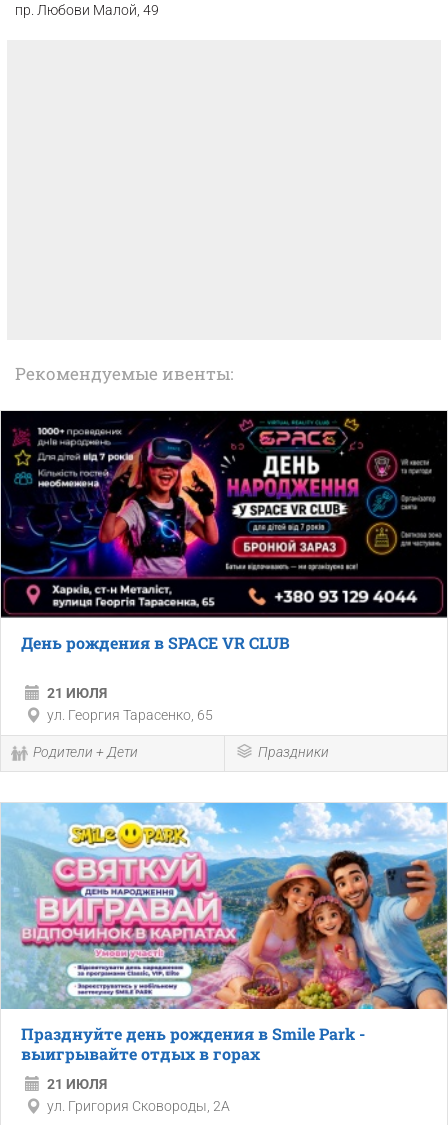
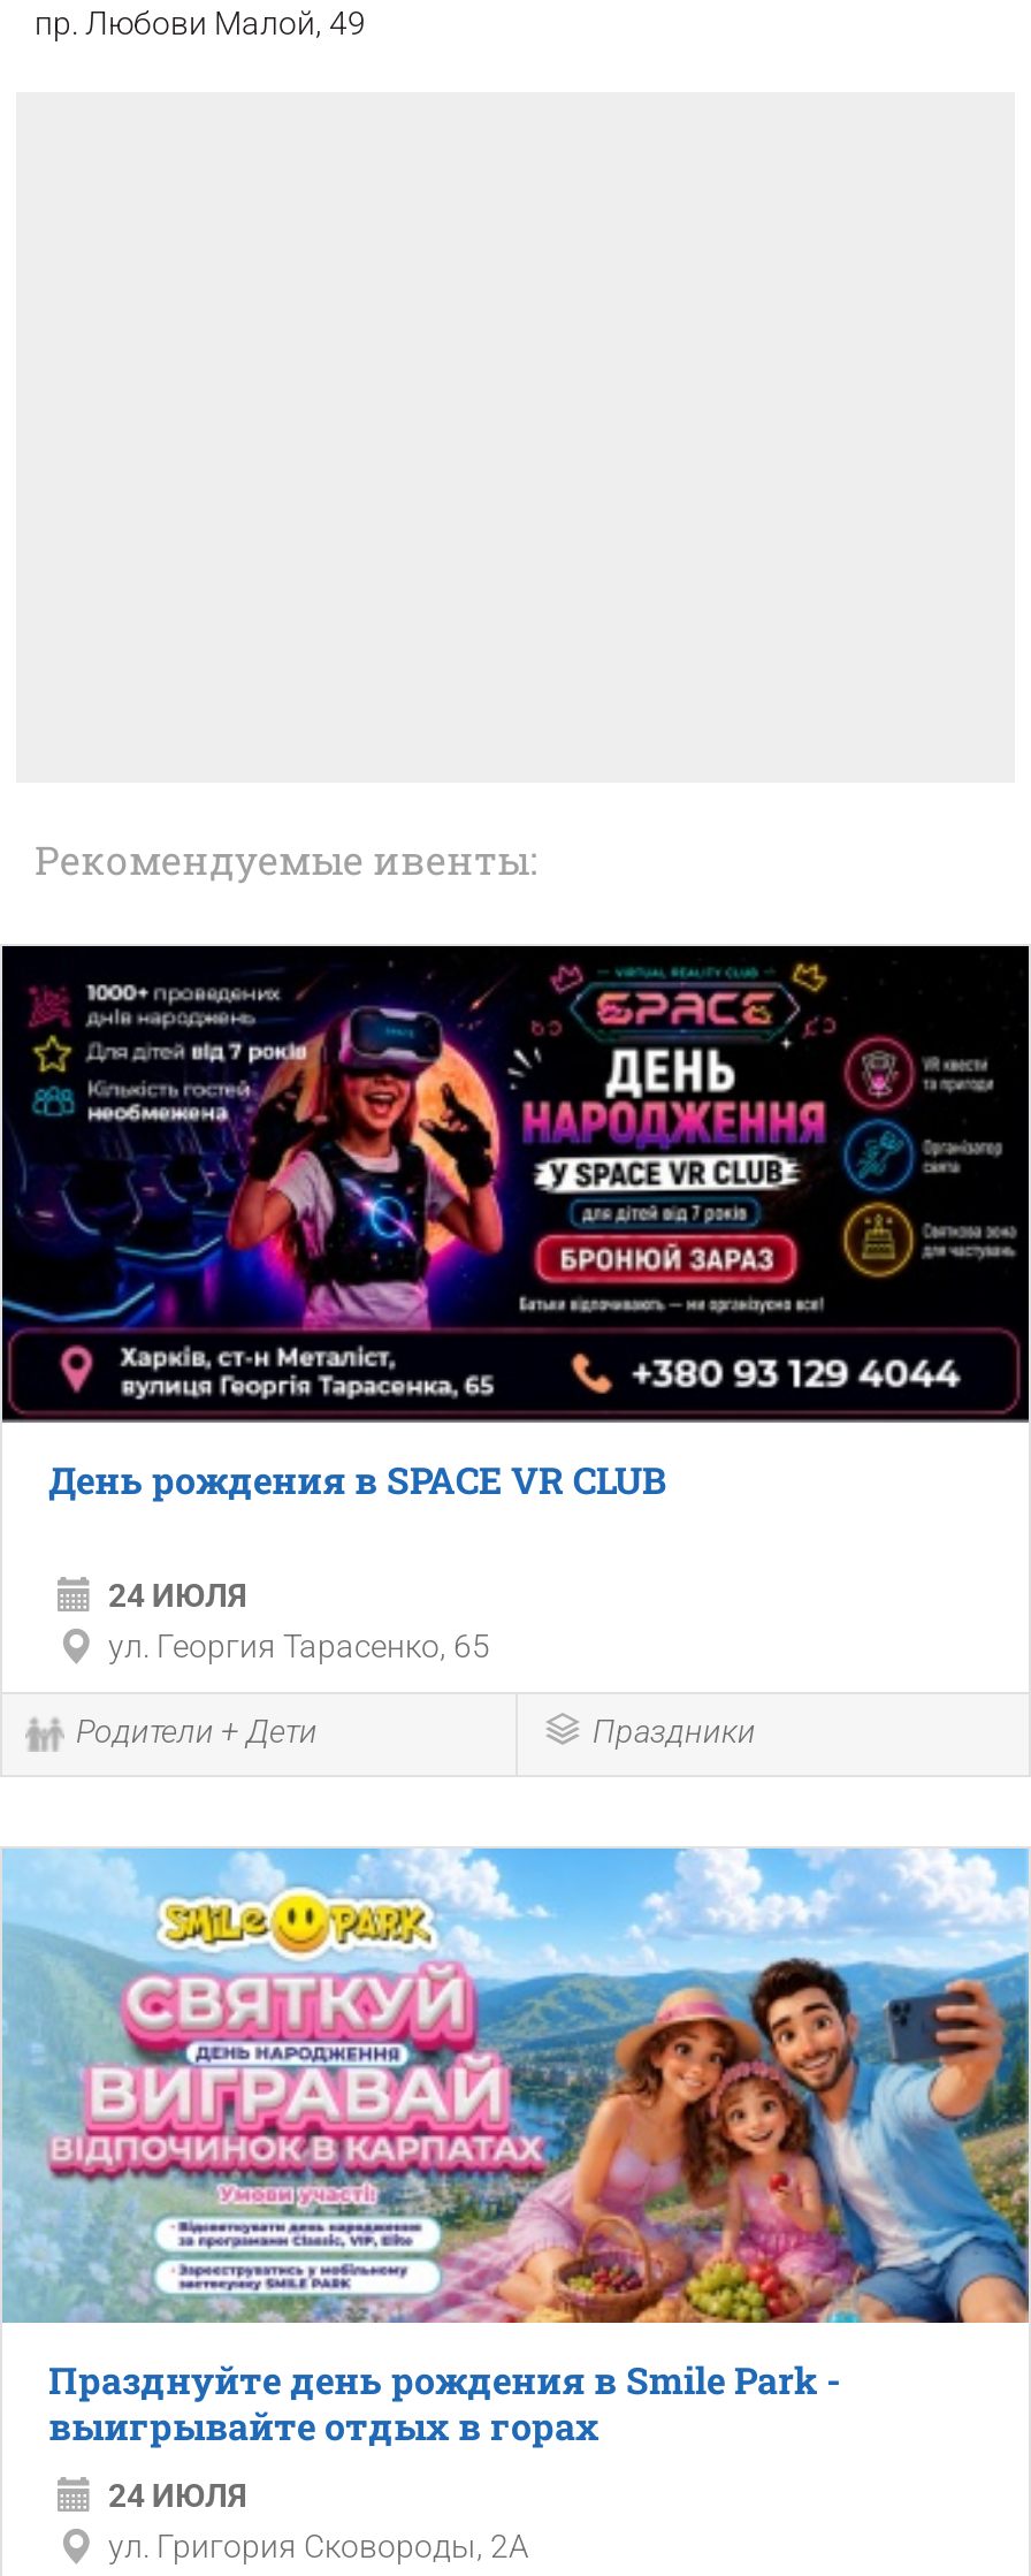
- 21 ИЮЛЯ
+ 24 ИЮЛЯ

- 21 ИЮЛЯ
+ 24 ИЮЛЯ
